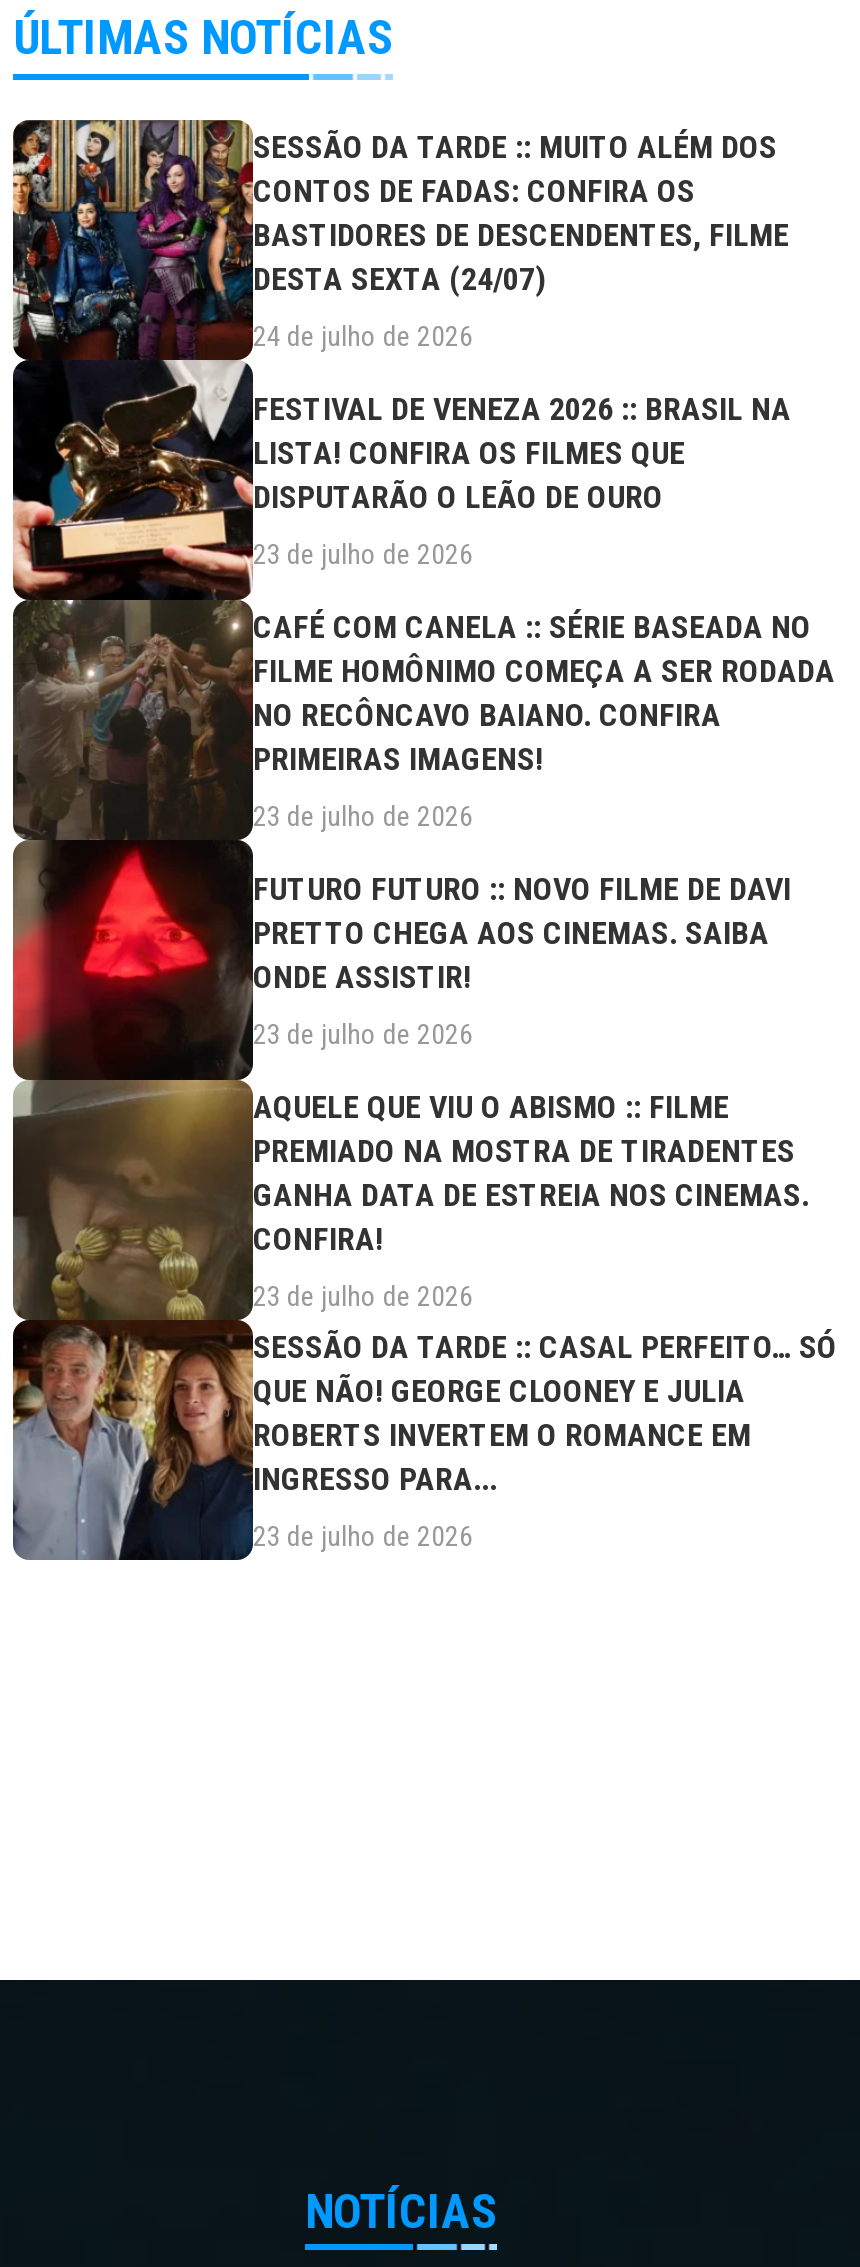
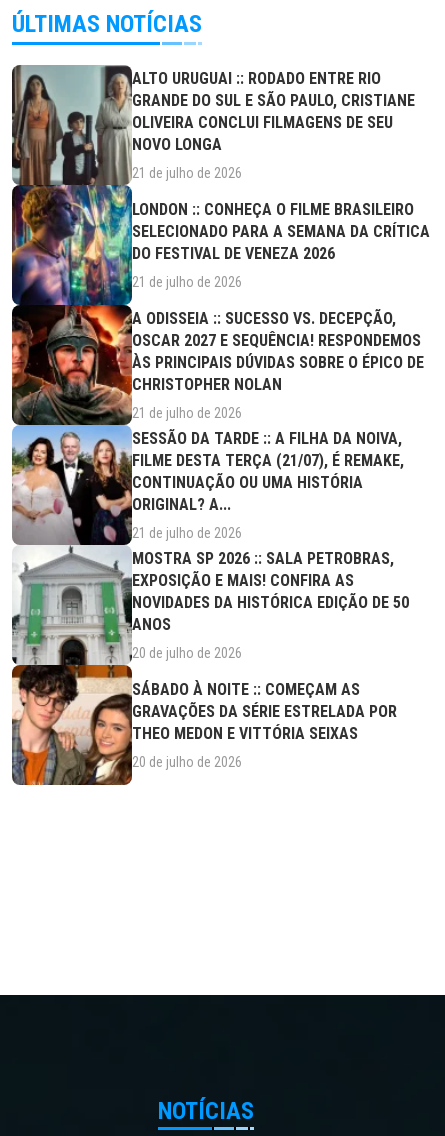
- [image]
- SESSÃO DA TARDE :: MUITO ALÉM DOS
- CONTOS DE FADAS: CONFIRA OS
- BASTIDORES DE DESCENDENTES, FILME
- DESTA SEXTA (24/07)
- 24 de julho de 2026
- FESTIVAL DE VENEZA 2026 :: BRASIL NA
- LISTA! CONFIRA OS FILMES QUE
- DISPUTARÃO O LEÃO DE OURO
- 23 de julho de 2026
- CAFÉ COM CANELA :: SÉRIE BASEADA NO
- FILME HOMÔNIMO COMEÇA A SER RODADA
- NO RECÔNCAVO BAIANO. CONFIRA
- PRIMEIRAS IMAGENS!
- 23 de julho de 2026
- FUTURO FUTURO :: NOVO FILME DE DAVI
- PRETTO CHEGA AOS CINEMAS. SAIBA
- ONDE ASSISTIR!
- 23 de julho de 2026
- AQUELE QUE VIU O ABISMO :: FILME
- PREMIADO NA MOSTRA DE TIRADENTES
- GANHA DATA DE ESTREIA NOS CINEMAS.
- CONFIRA!
- 23 de julho de 2026
- SESSÃO DA TARDE :: CASAL PERFEITO… SÓ
- QUE NÃO! GEORGE CLOONEY E JULIA
- ROBERTS INVERTEM O ROMANCE EM
- INGRESSO PARA...
- 23 de julho de 2026
+ [image]
+ ALTO URUGUAI :: RODADO ENTRE RIO
+ GRANDE DO SUL E SÃO PAULO, CRISTIANE
+ OLIVEIRA CONCLUI FILMAGENS DE SEU
+ NOVO LONGA
+ 21 de julho de 2026
+ LONDON :: CONHEÇA O FILME BRASILEIRO
+ SELECIONADO PARA A SEMANA DA CRÍTICA
+ DO FESTIVAL DE VENEZA 2026
+ 21 de julho de 2026
+ A ODISSEIA :: SUCESSO VS. DECEPÇÃO,
+ OSCAR 2027 E SEQUÊNCIA! RESPONDEMOS
+ ÀS PRINCIPAIS DÚVIDAS SOBRE O ÉPICO DE
+ CHRISTOPHER NOLAN
+ 21 de julho de 2026
+ SESSÃO DA TARDE :: A FILHA DA NOIVA,
+ FILME DESTA TERÇA (21/07), É REMAKE,
+ CONTINUAÇÃO OU UMA HISTÓRIA
+ ORIGINAL? A...
+ 21 de julho de 2026
+ MOSTRA SP 2026 :: SALA PETROBRAS,
+ EXPOSIÇÃO E MAIS! CONFIRA AS
+ NOVIDADES DA HISTÓRICA EDIÇÃO DE 50
+ ANOS
+ 20 de julho de 2026
+ SÁBADO À NOITE :: COMEÇAM AS
+ GRAVAÇÕES DA SÉRIE ESTRELADA POR
+ THEO MEDON E VITTÓRIA SEIXAS
+ 20 de julho de 2026
